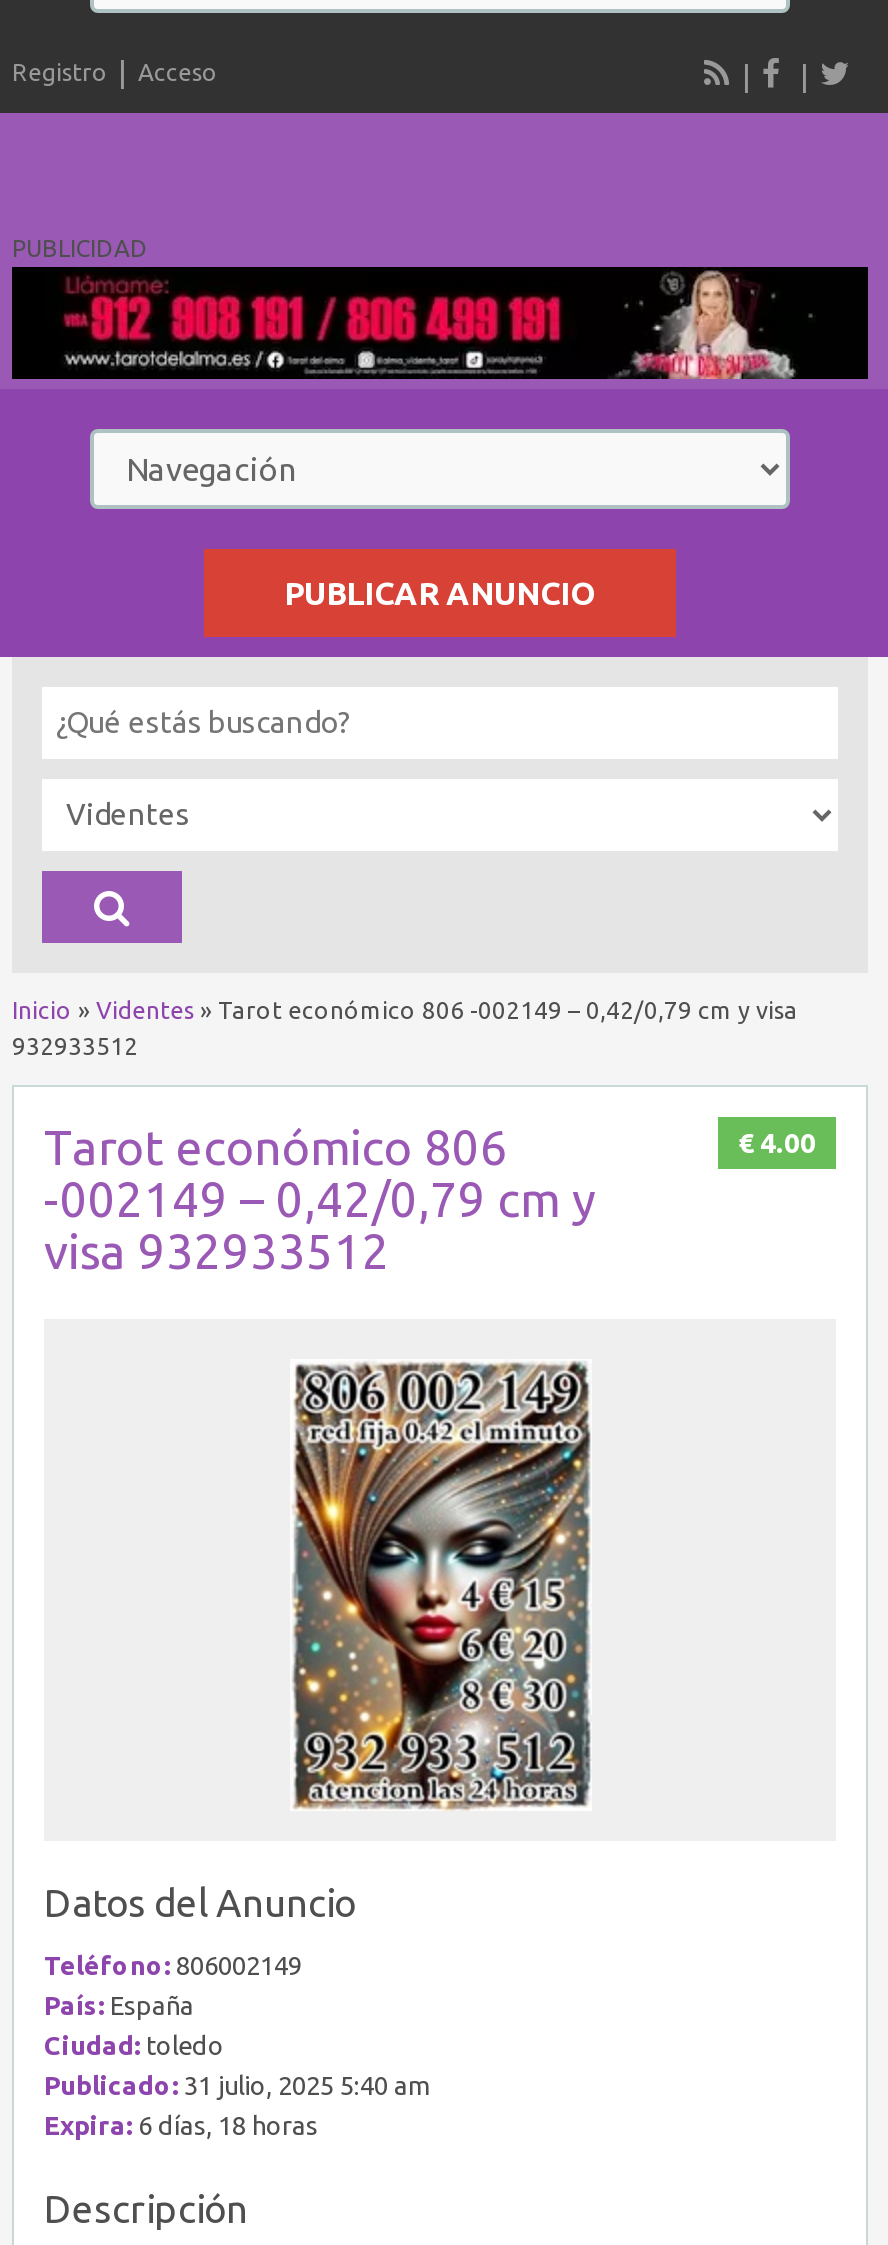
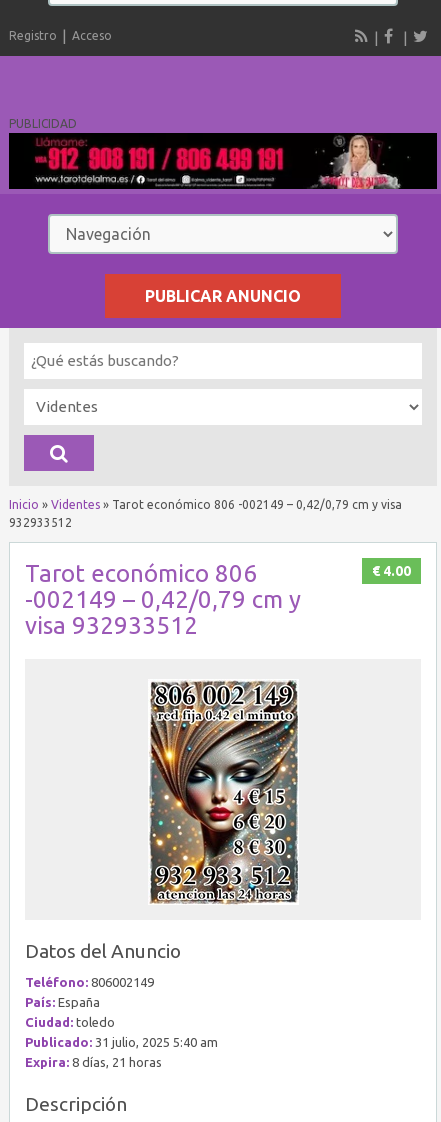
- Expira: 6 días, 18 horas
+ Expira: 8 días, 21 horas
